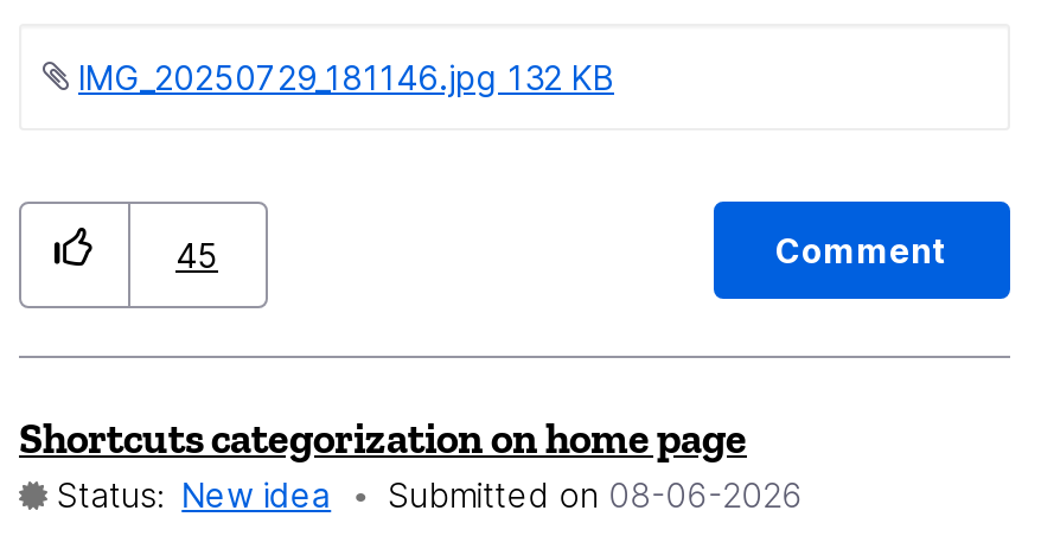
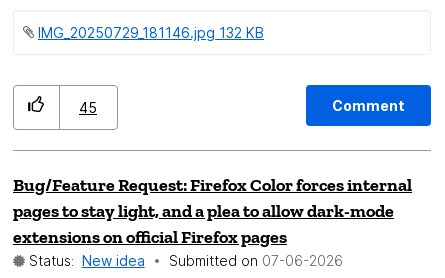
- Shortcuts categorization on home page
+ Bug/Feature Request: Firefox Color forces internal
+ pages to stay light, and a plea to allow dark-mode
+ extensions on official Firefox pages

- Status: New idea Submitted on 08-06-2026
+ Status: New idea Submitted on 07-06-2026
